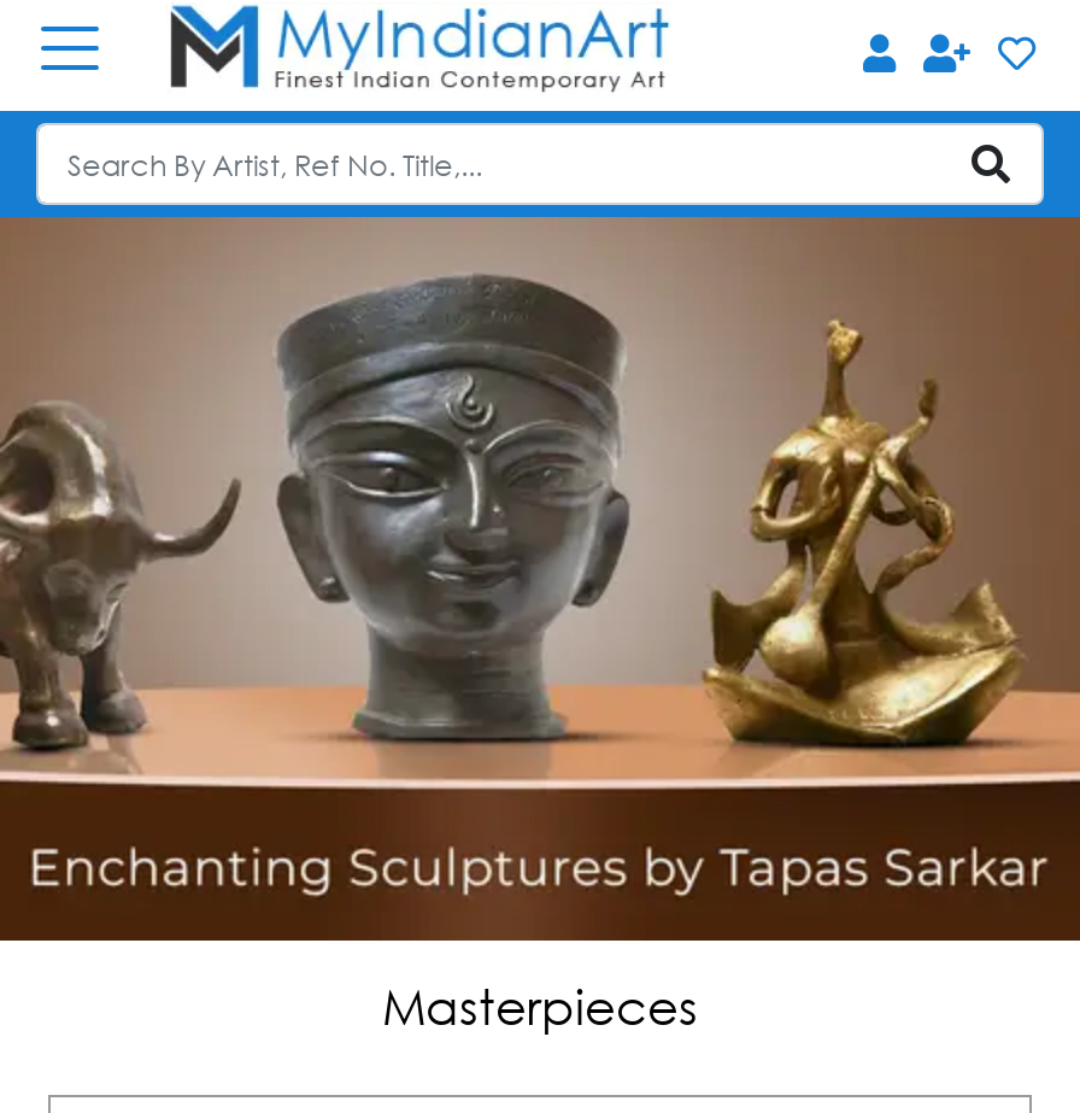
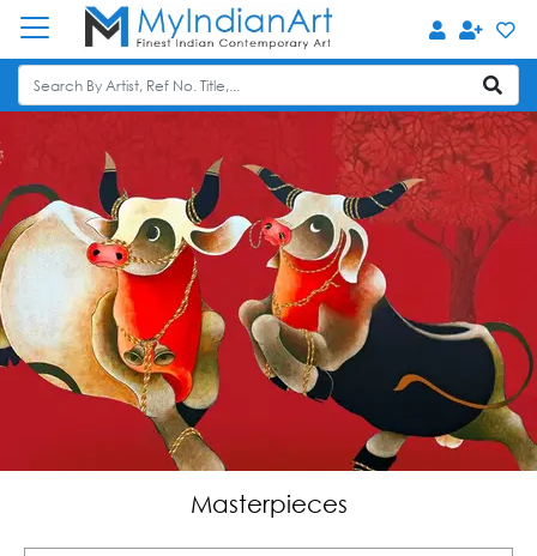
- [image]
+ [image]
